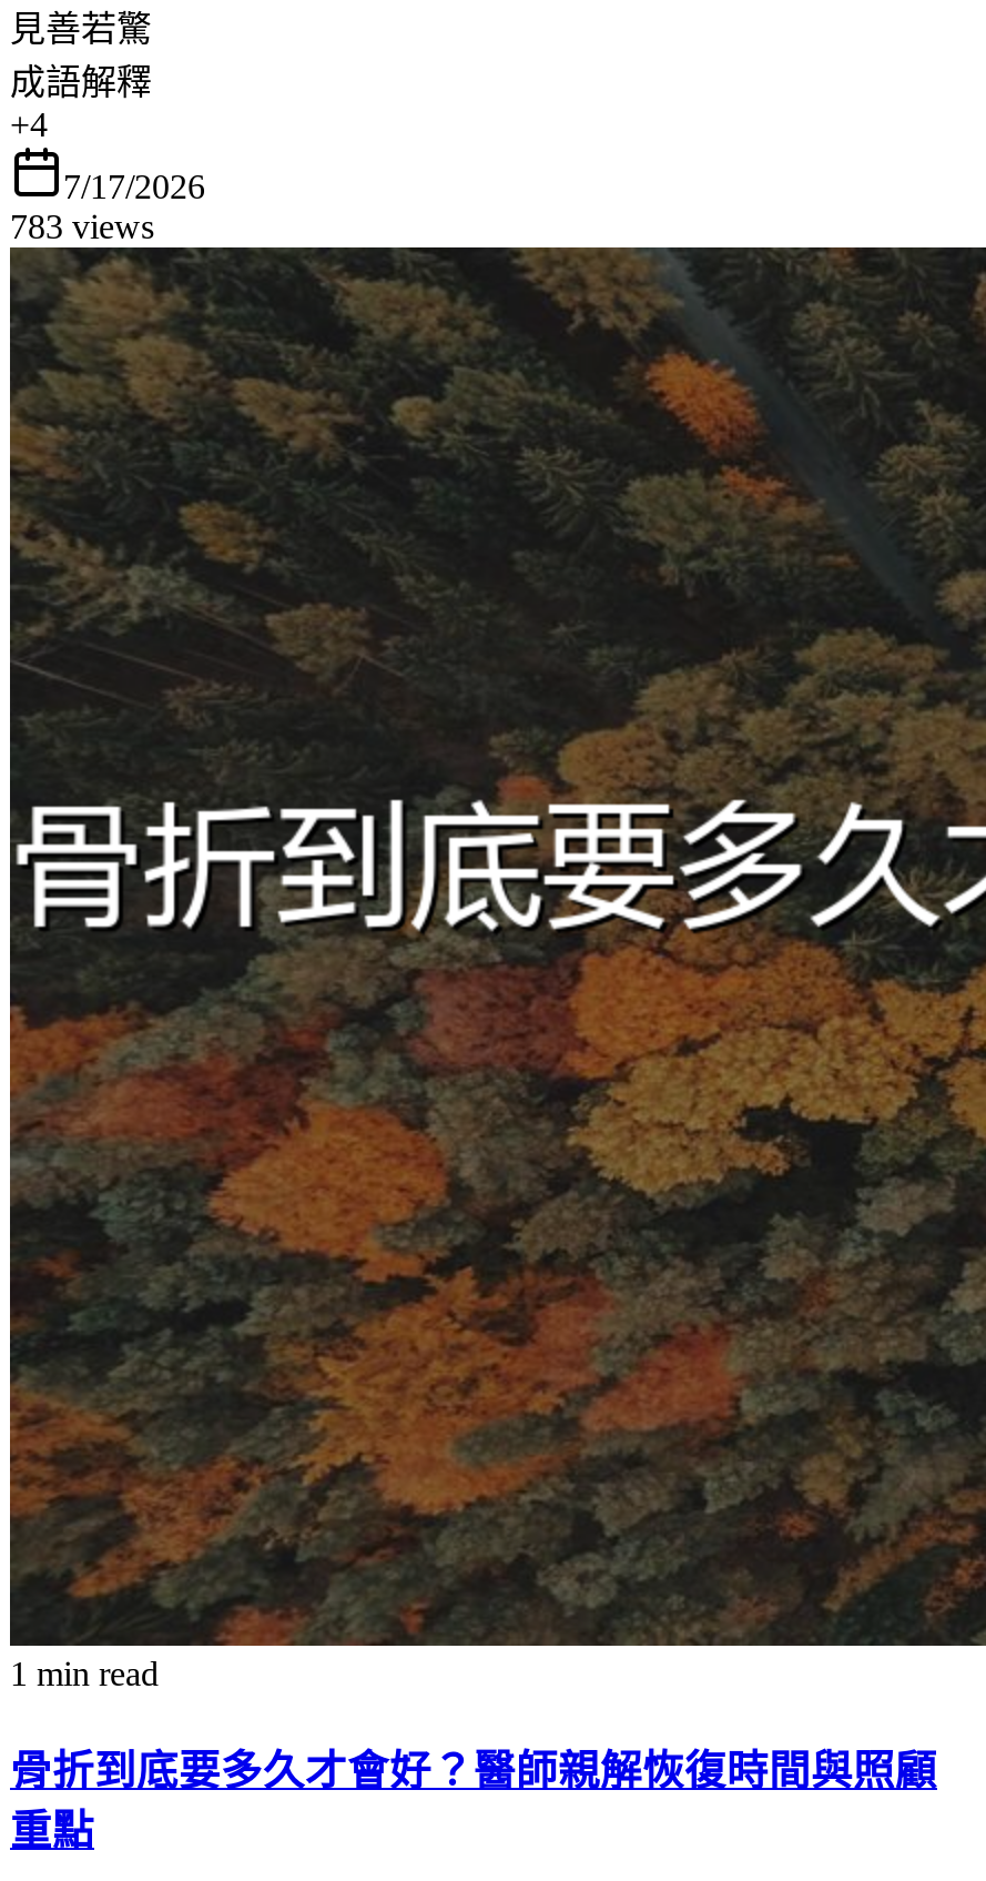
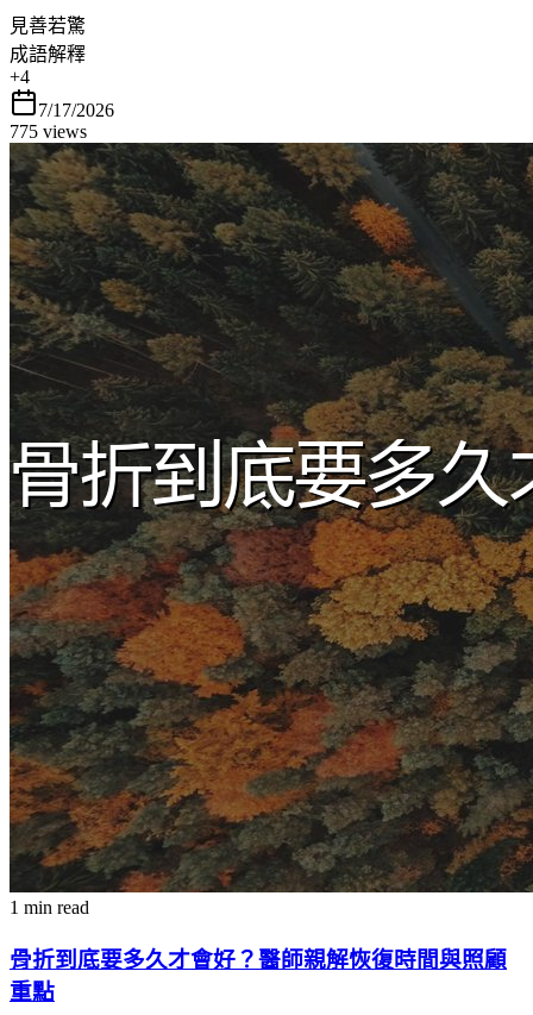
- 783 views
+ 775 views
